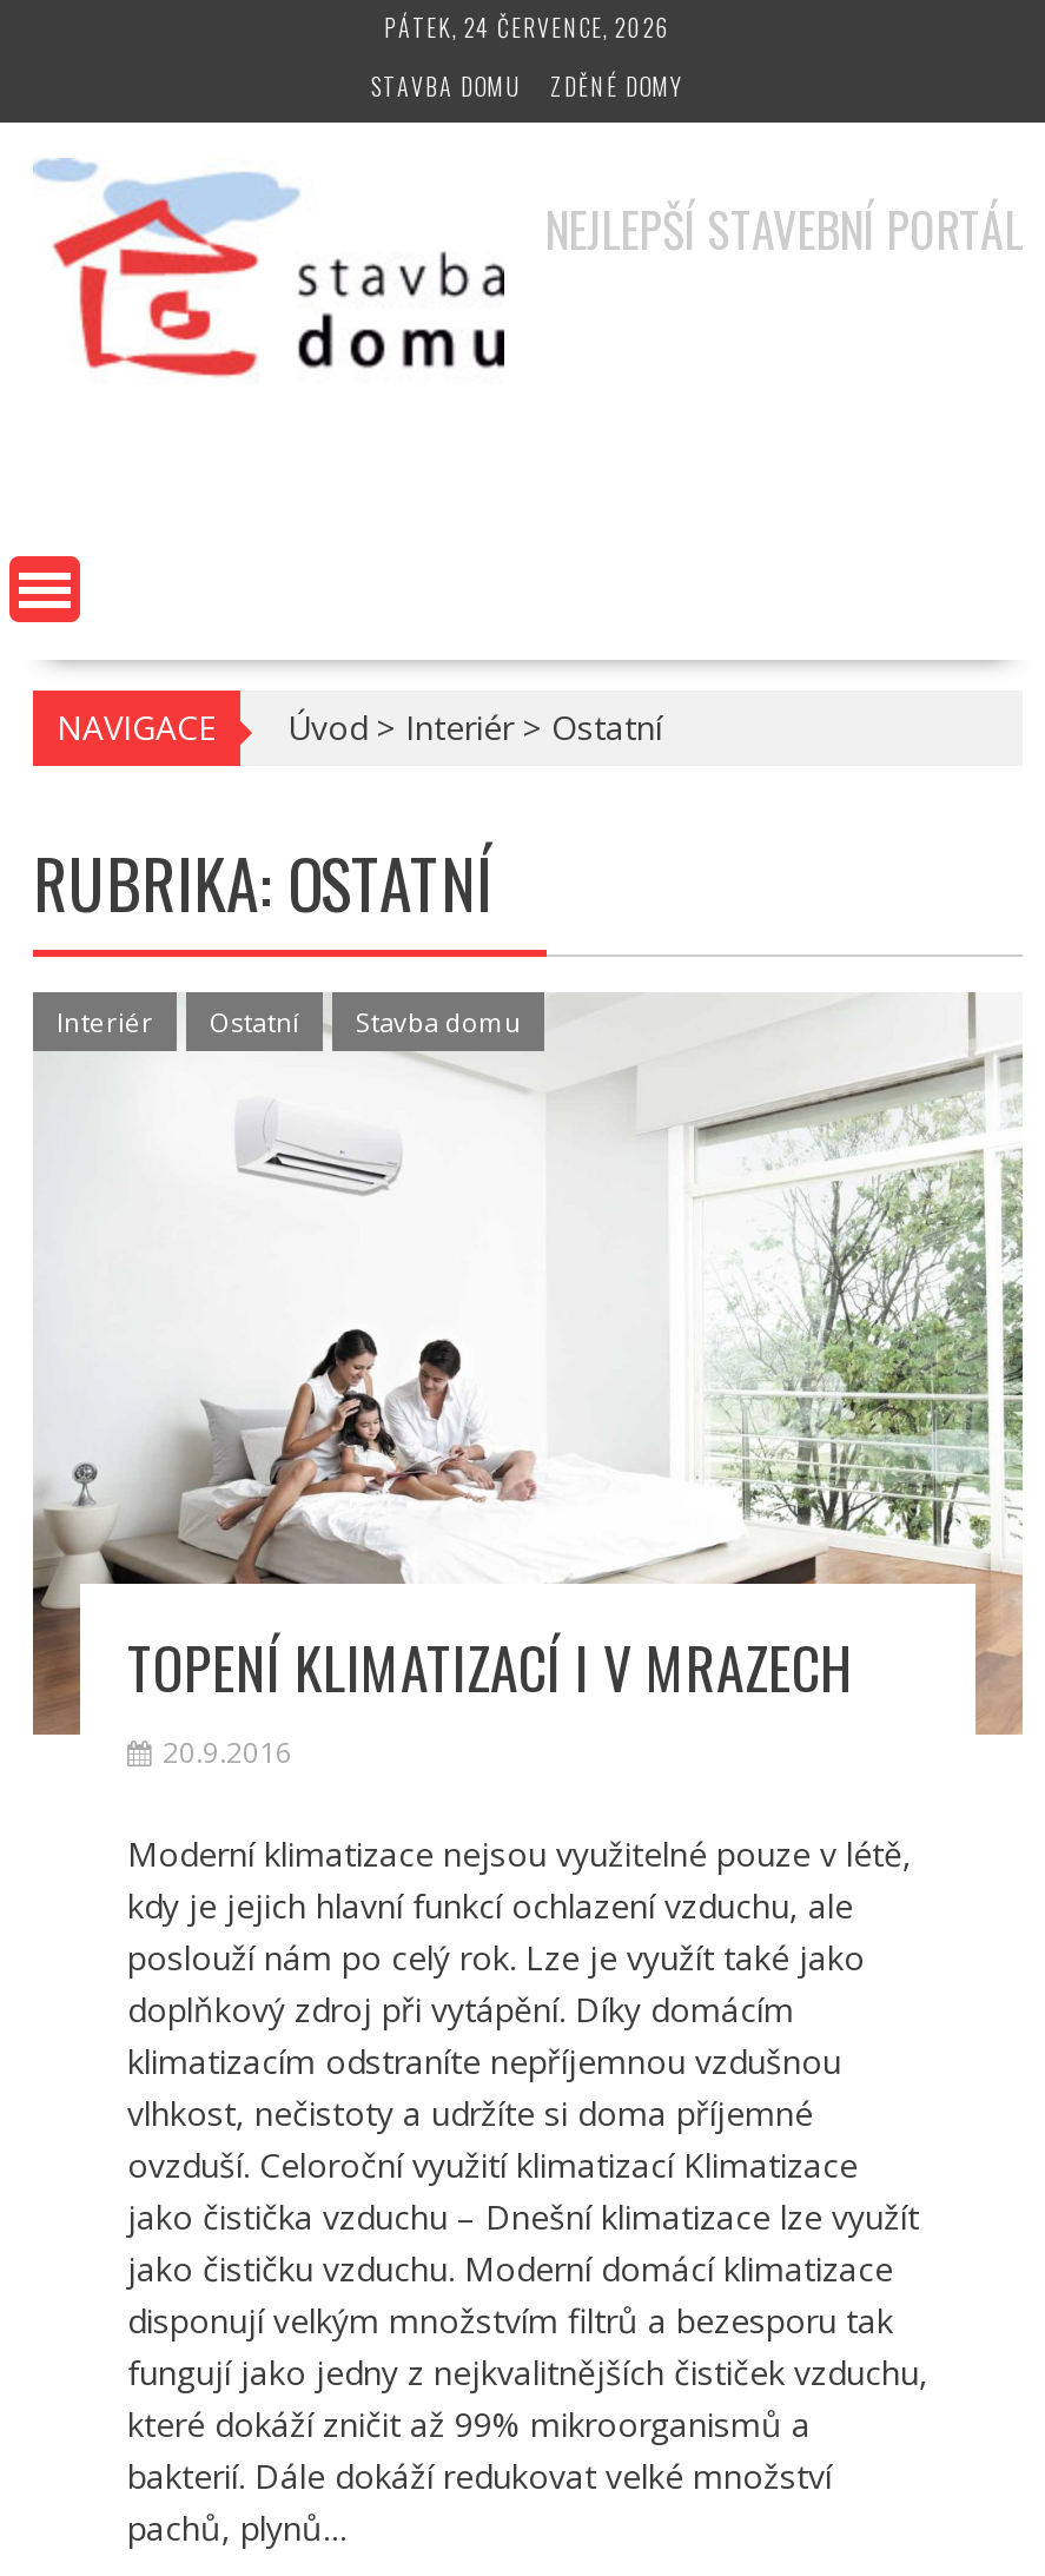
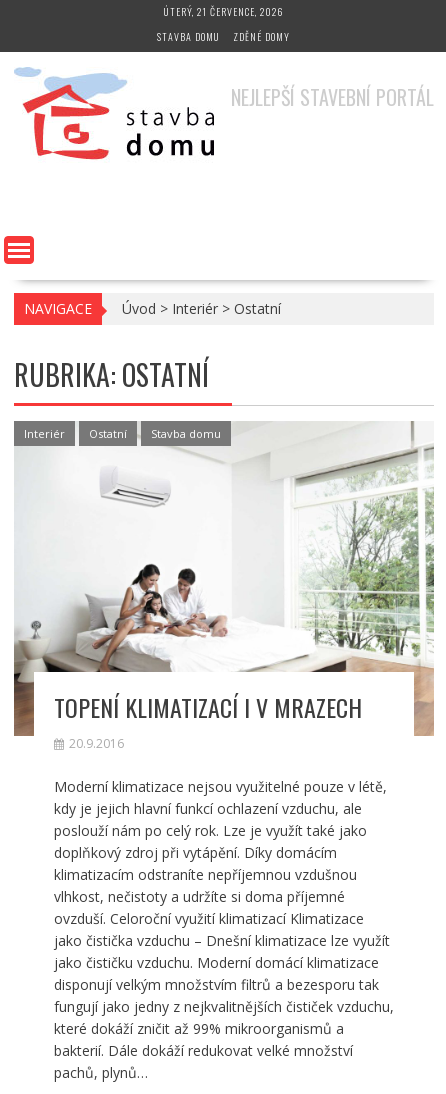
- PÁTEK, 24 ČERVENCE, 2026
+ ÚTERÝ, 21 ČERVENCE, 2026
